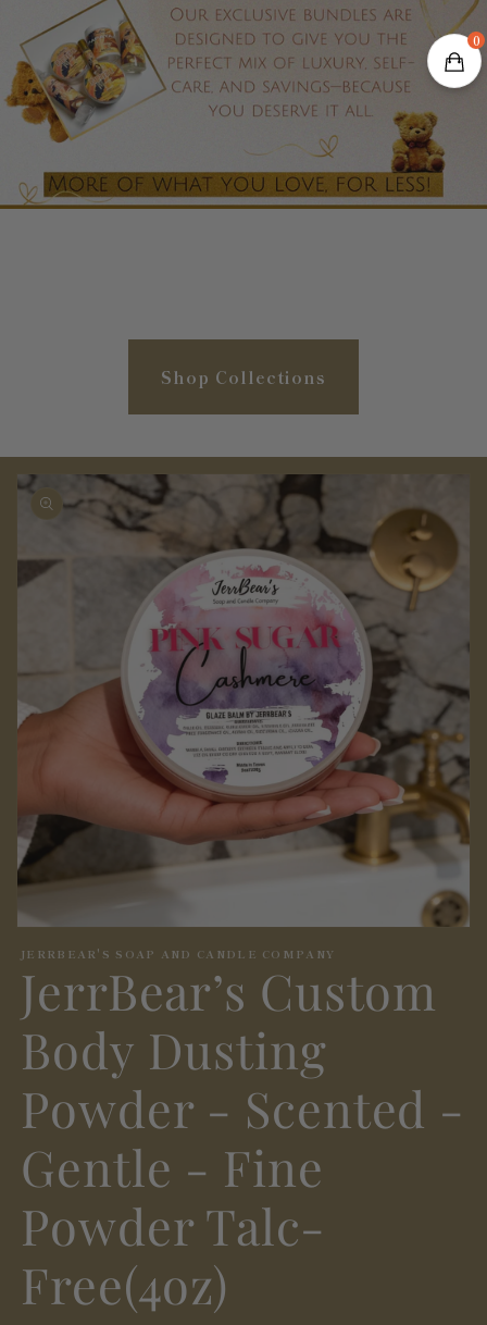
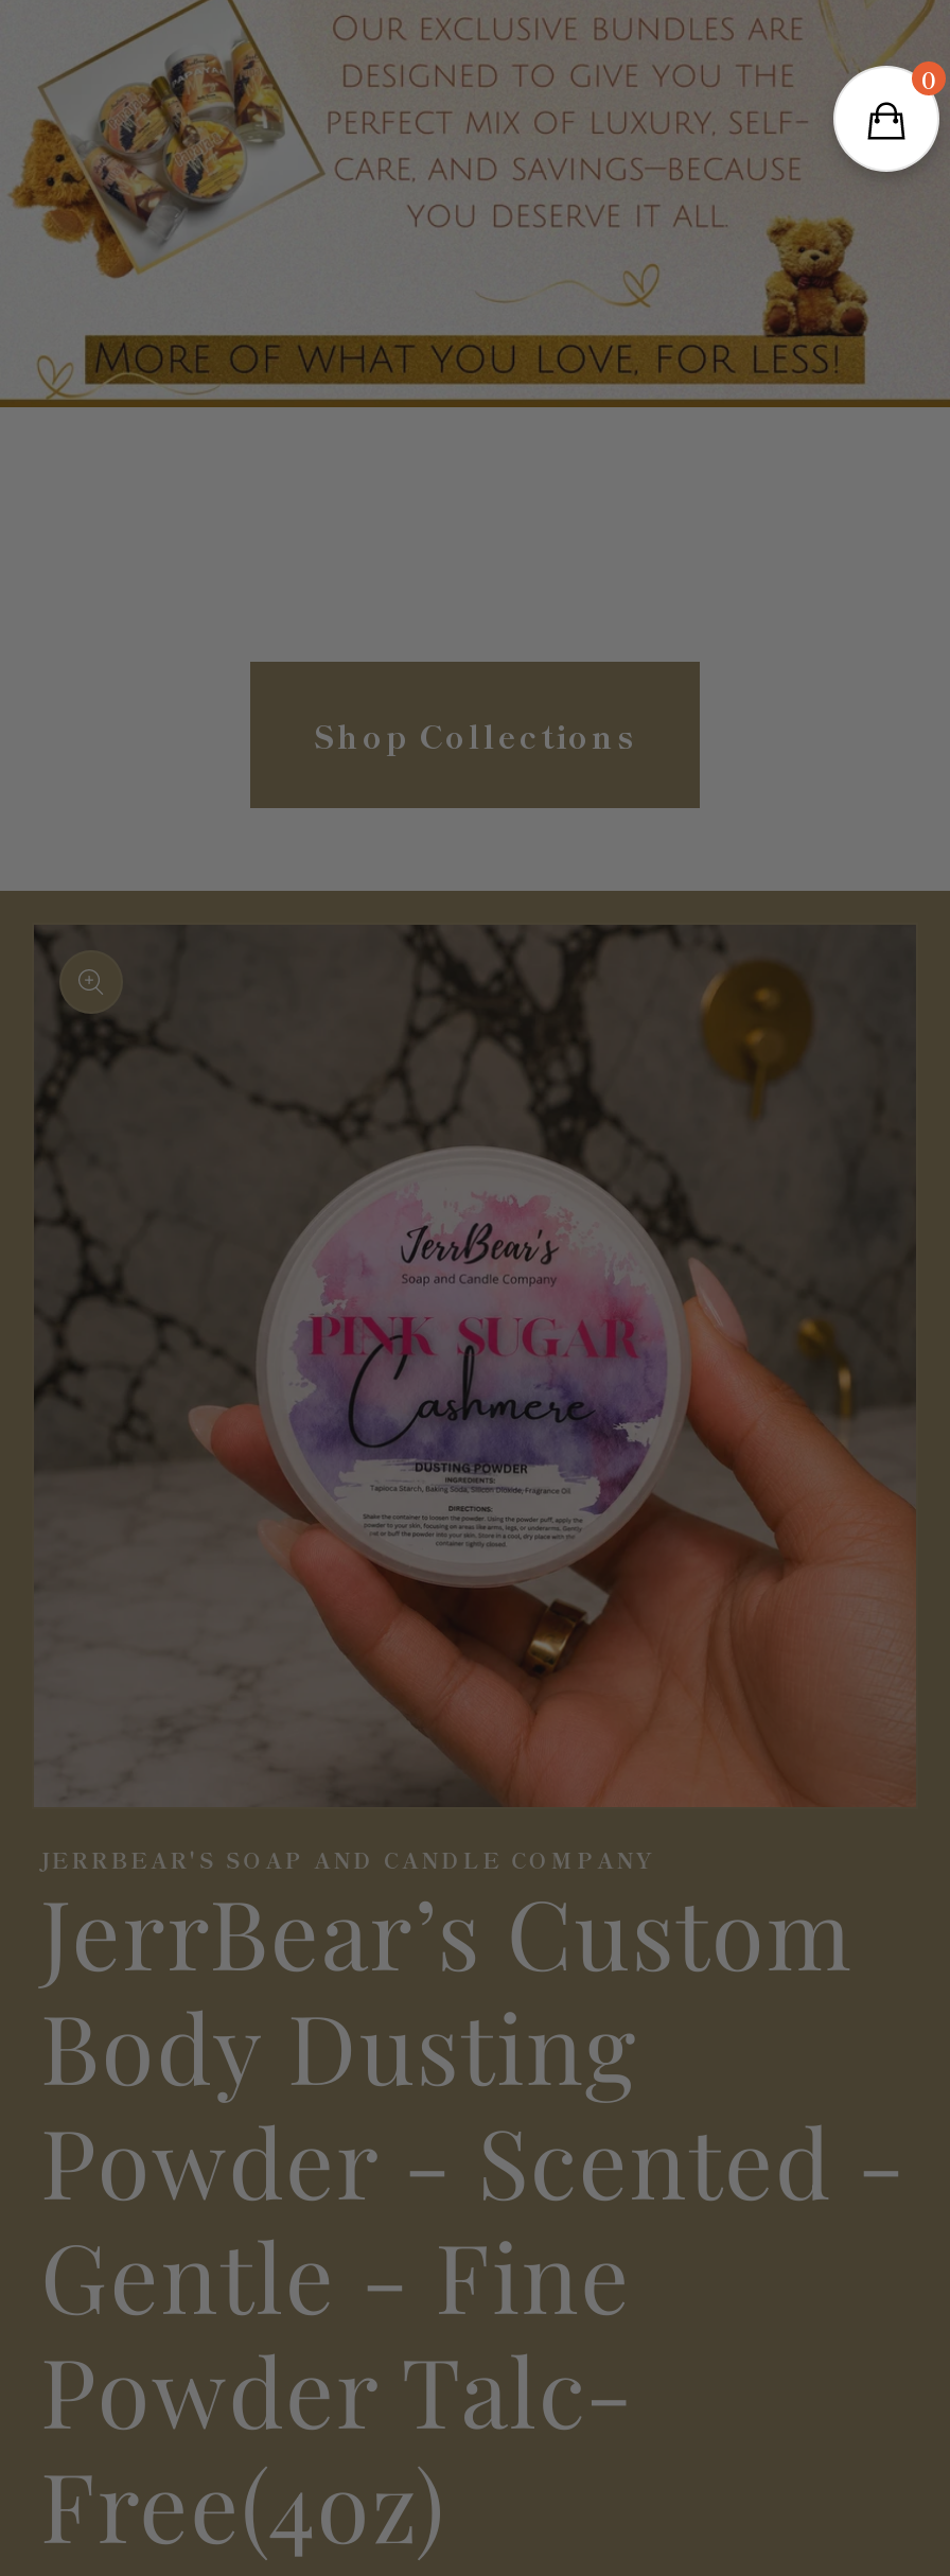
- [image]
+ [image]
